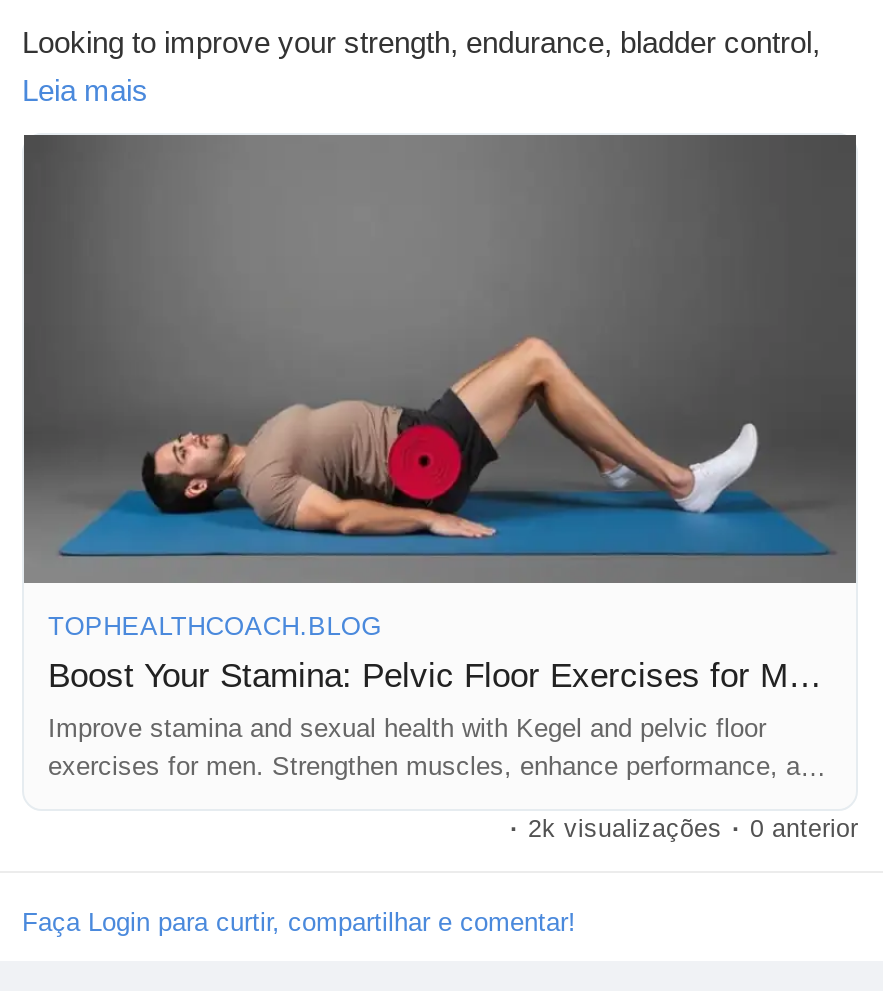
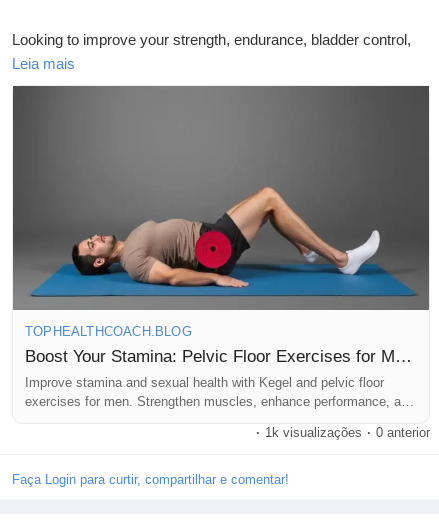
- · 2k visualizações · 0 anterior
+ · 1k visualizações · 0 anterior
